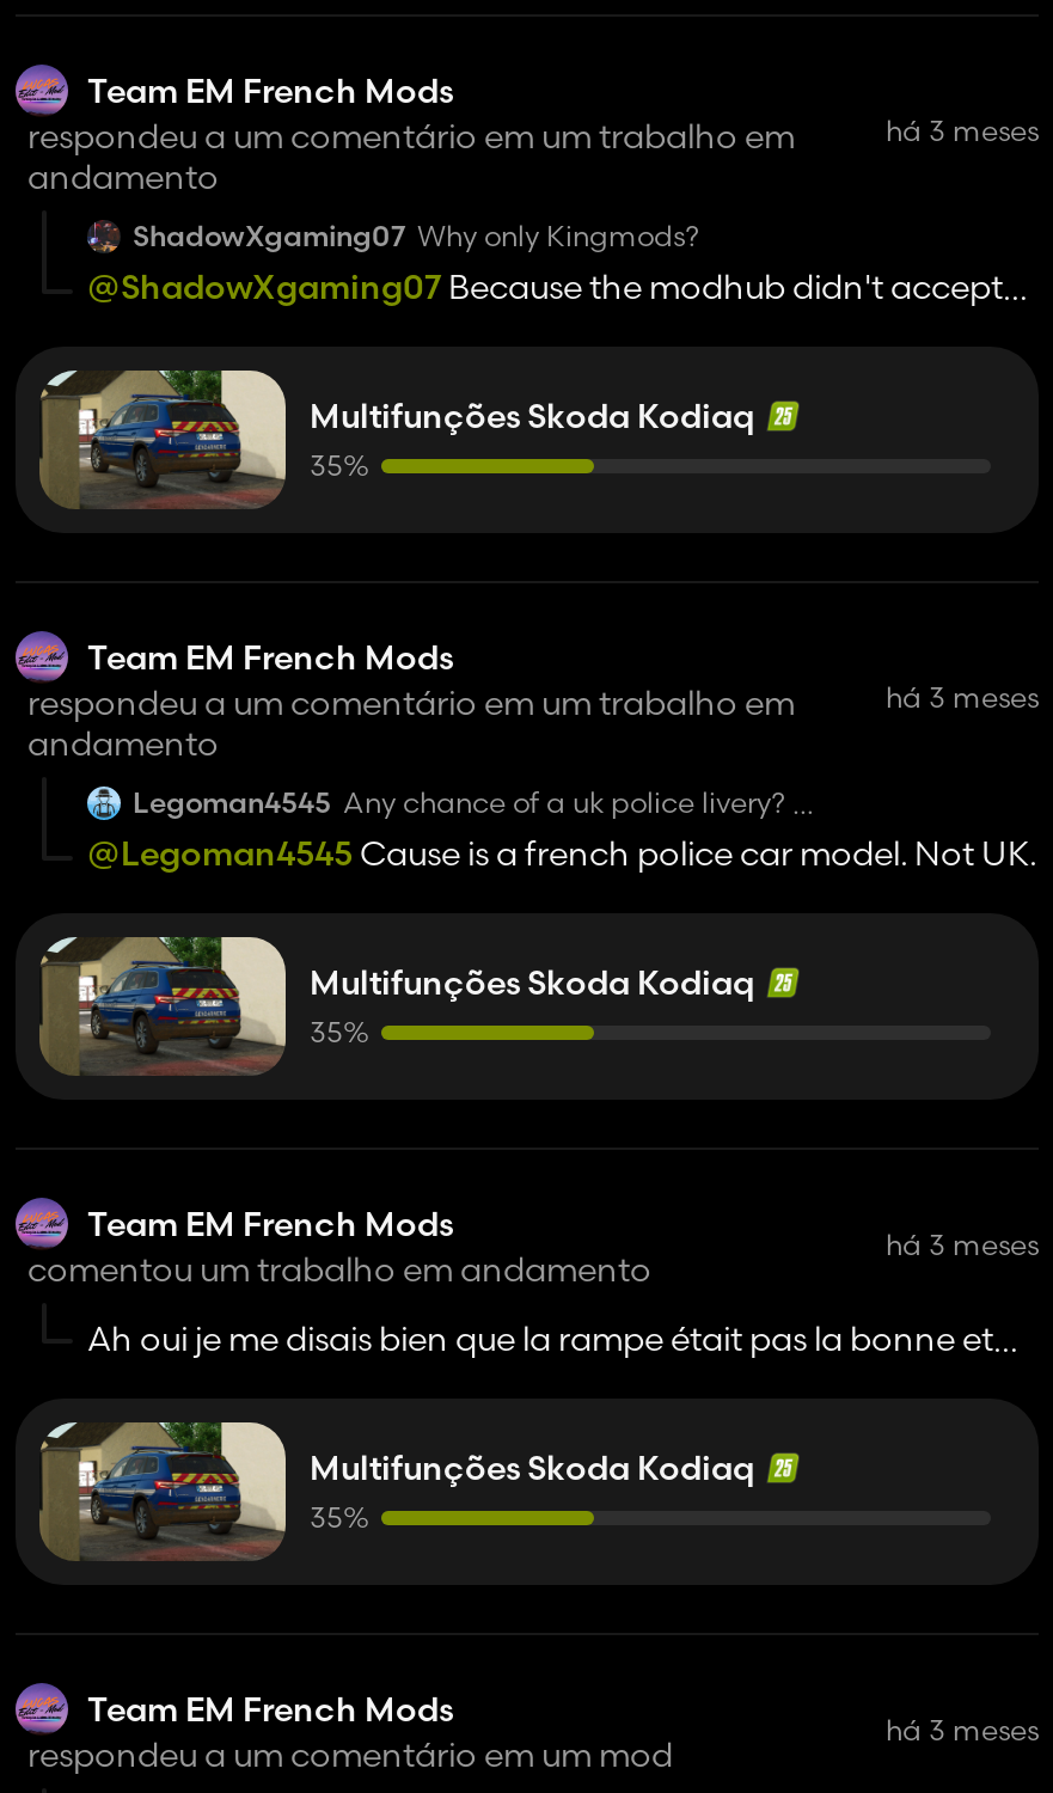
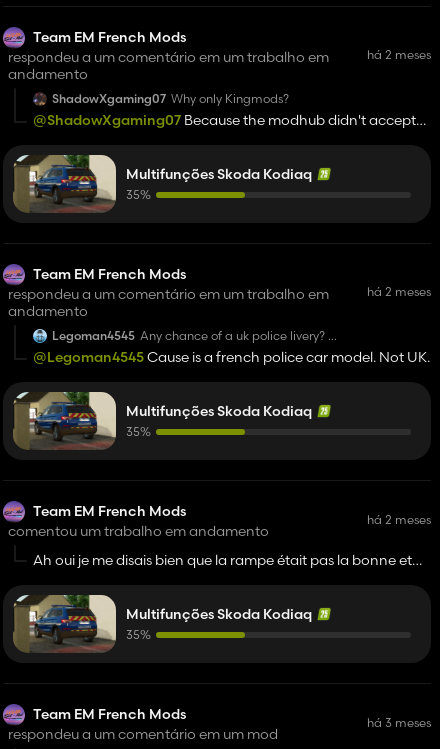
- há 3 meses
+ há 2 meses

- há 3 meses
+ há 2 meses

- há 3 meses
+ há 2 meses
